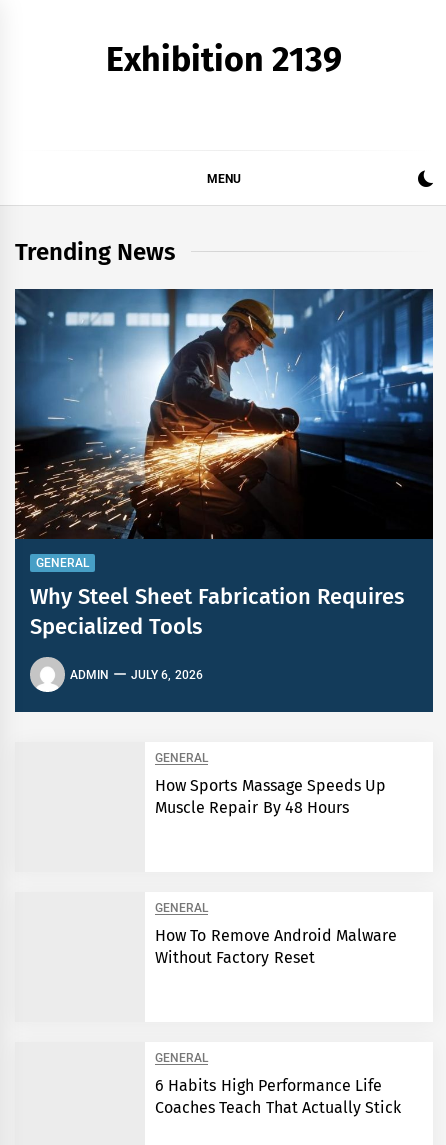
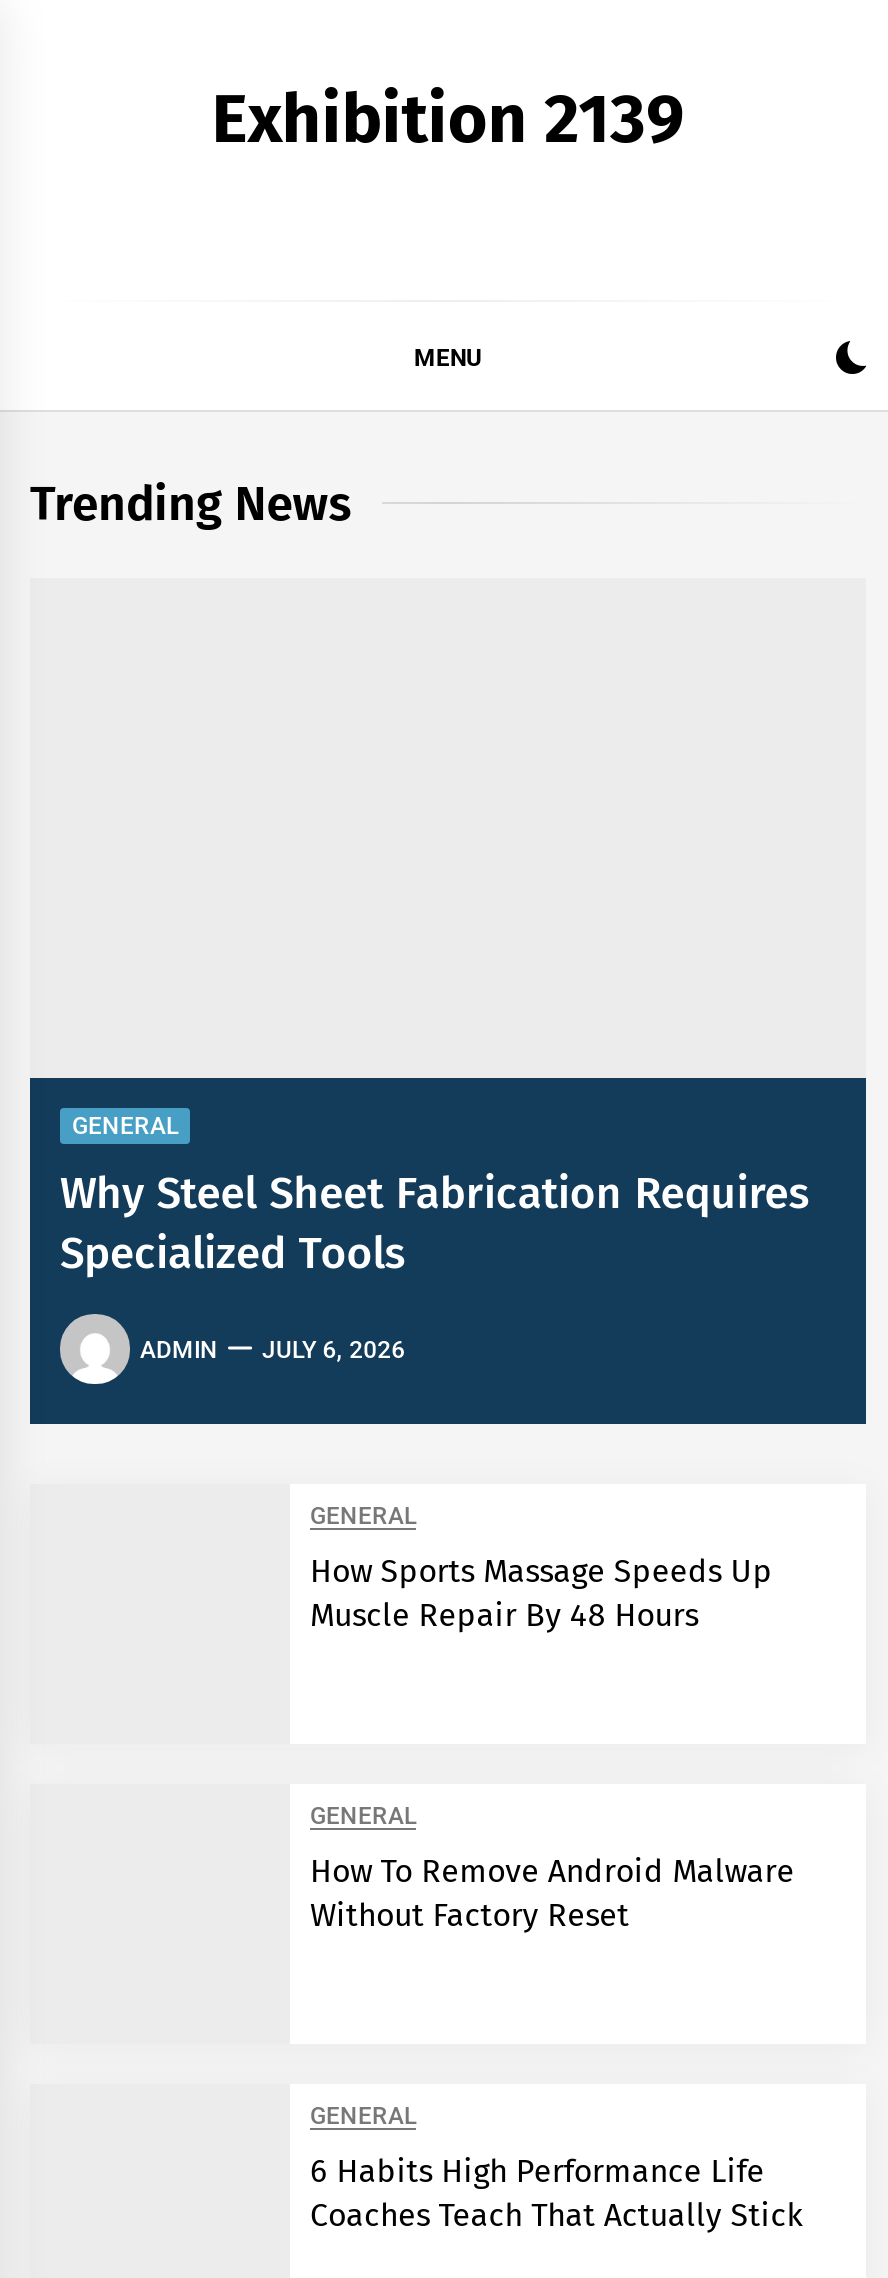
- [image]
